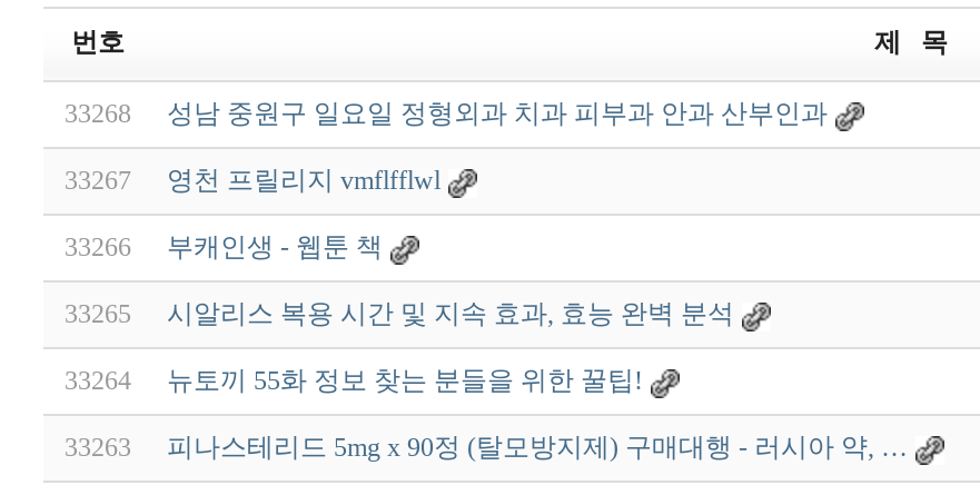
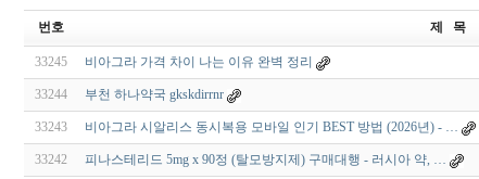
- 33268
- 성남 중원구 일요일 정형외과 치과 피부과 안과 산부인과
- 33267
- 영천 프릴리지 vmflfflwl
- 33266
- 부캐인생 - 웹툰 책
- 33265
- 시알리스 복용 시간 및 지속 효과, 효능 완벽 분석
- 33264
- 뉴토끼 55화 정보 찾는 분들을 위한 꿀팁!
- 33263
+ 33245
+ 비아그라 가격 차이 나는 이유 완벽 정리
+ 33244
+ 부천 하나약국 gkskdirrnr
+ 33243
+ 비아그라 시알리스 동시복용 모바일 인기 BEST 방법 (2026년) - …
+ 33242
